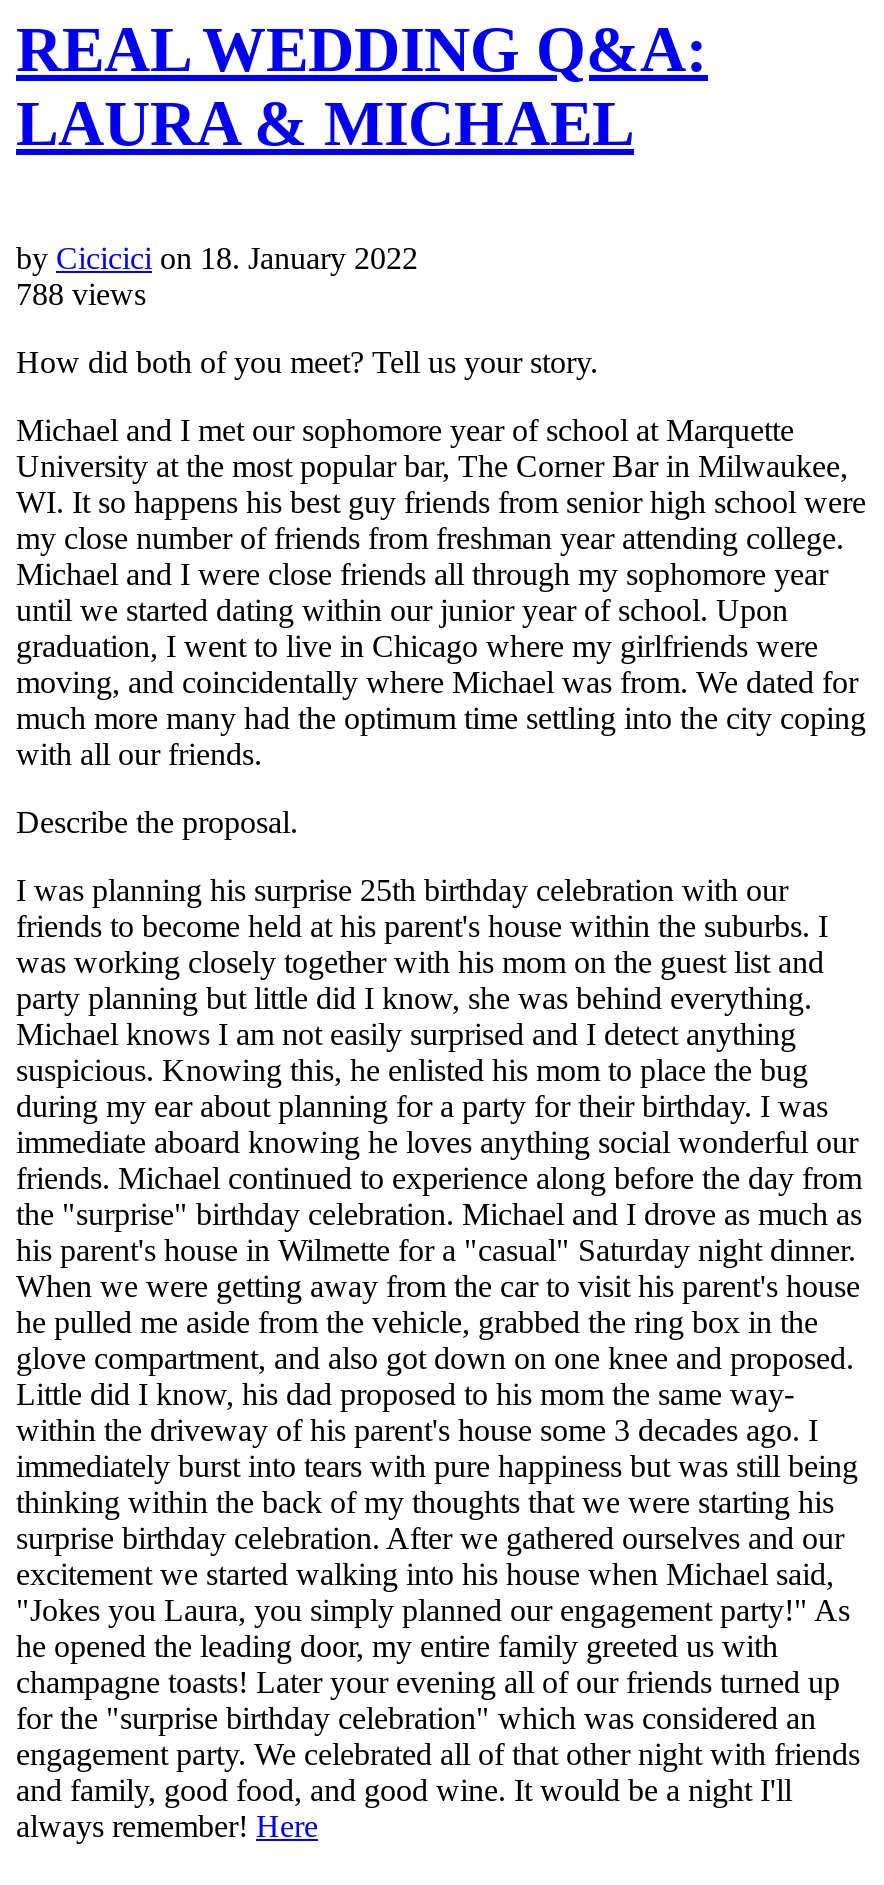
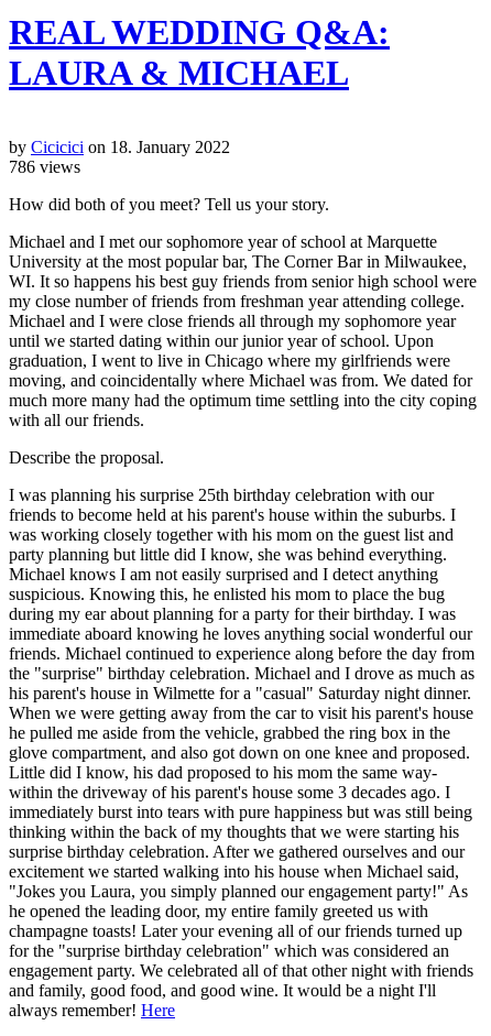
- 788 views
+ 786 views
